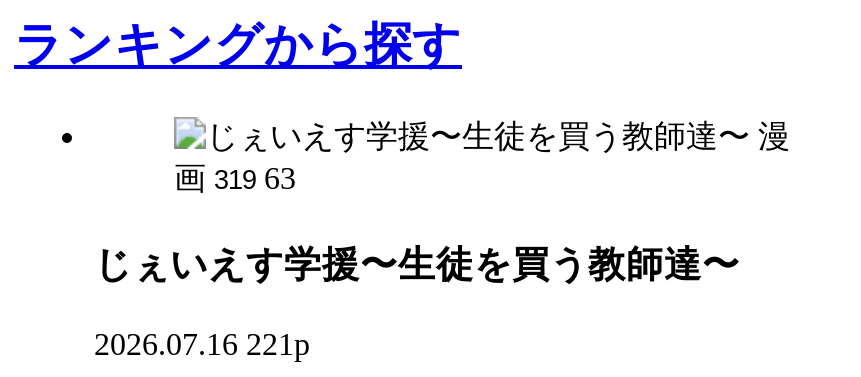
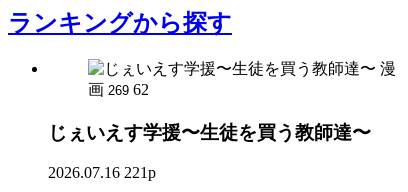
- 画 319 63
+ 画 269 62
